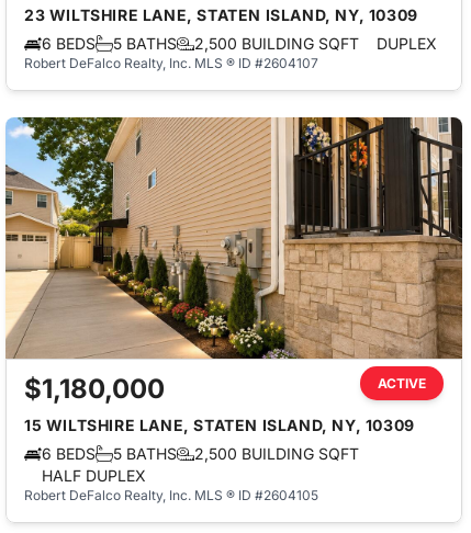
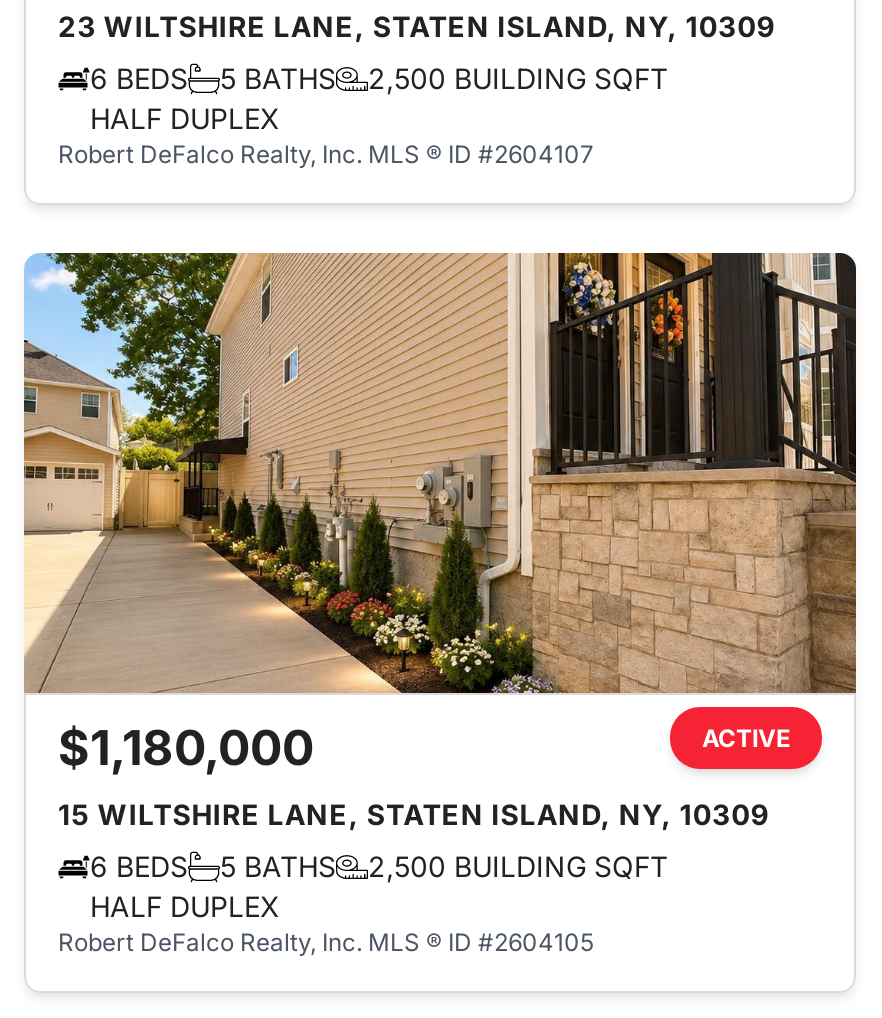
- DUPLEX
+ HALF DUPLEX
